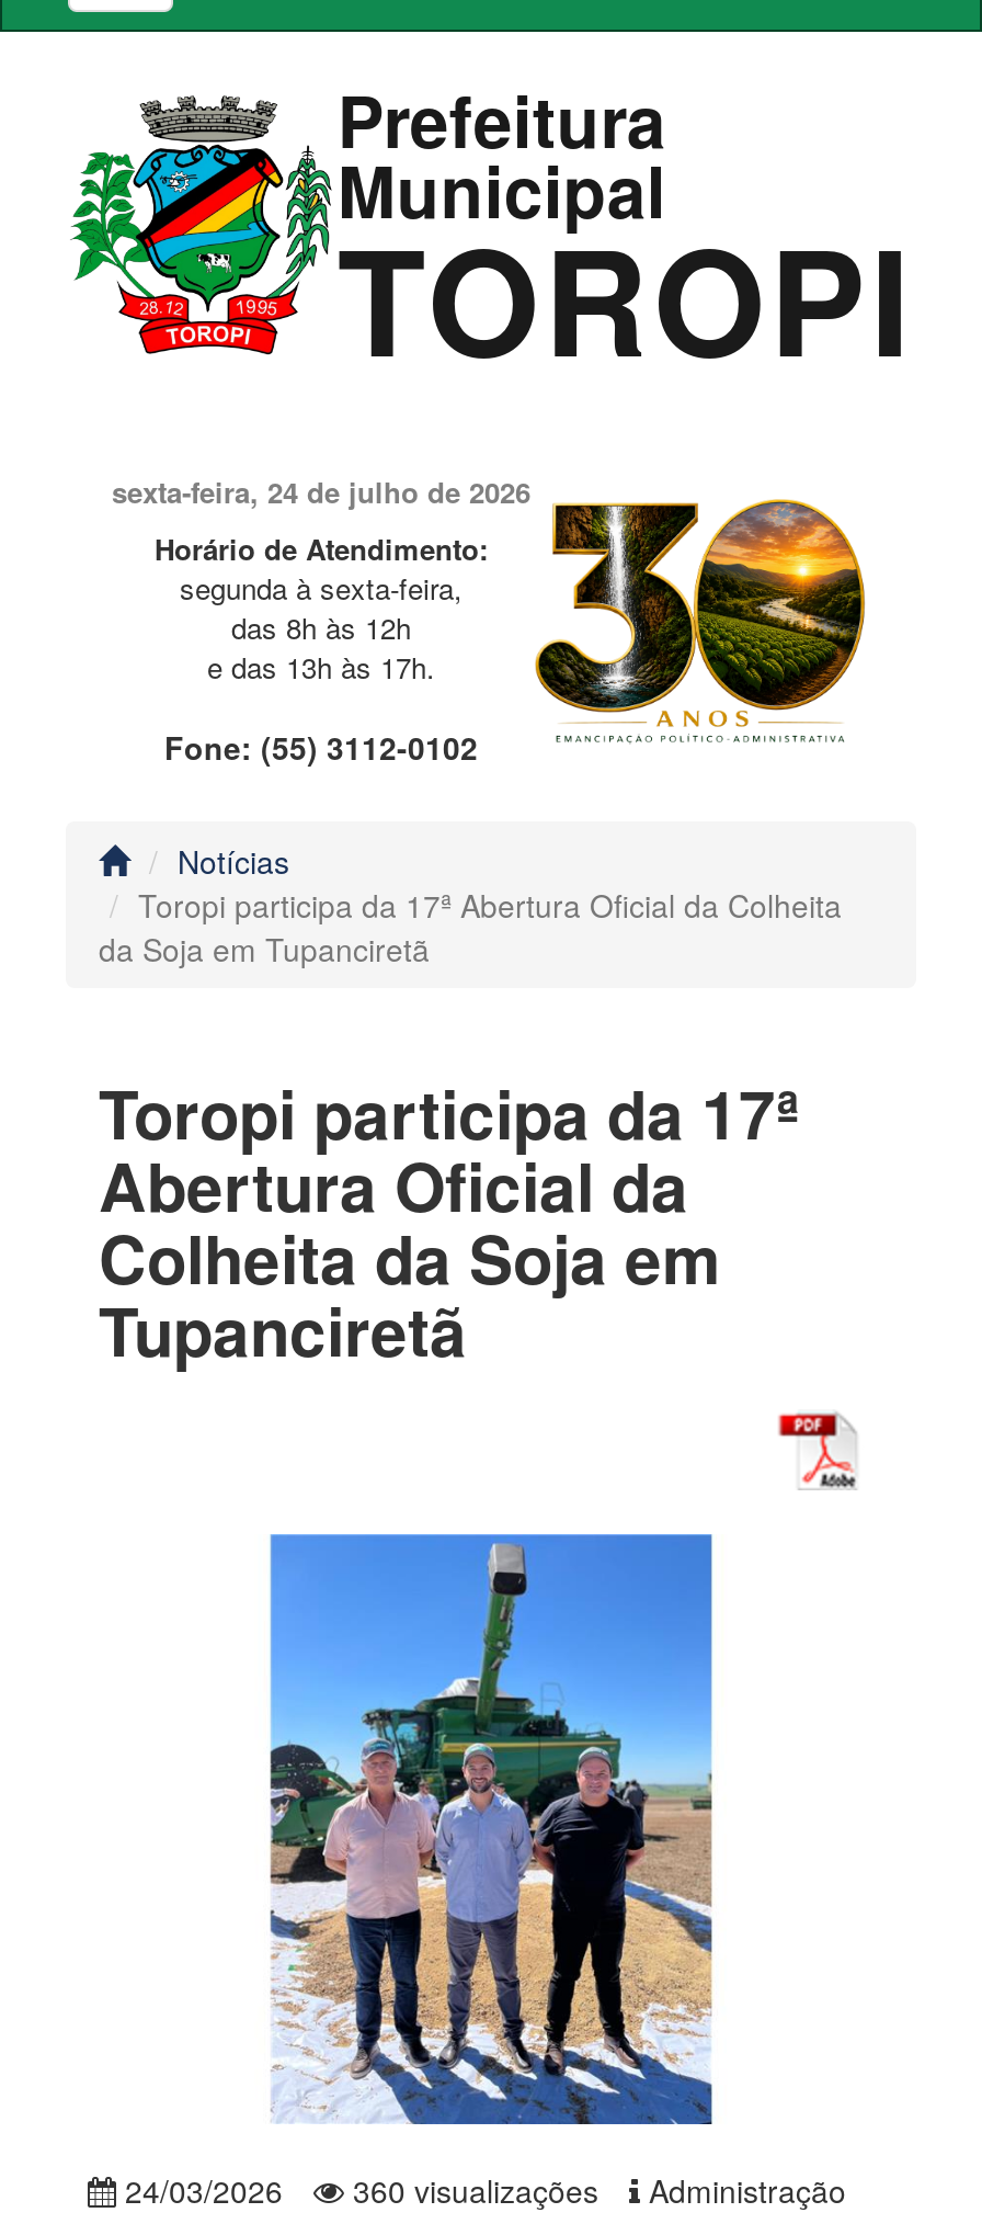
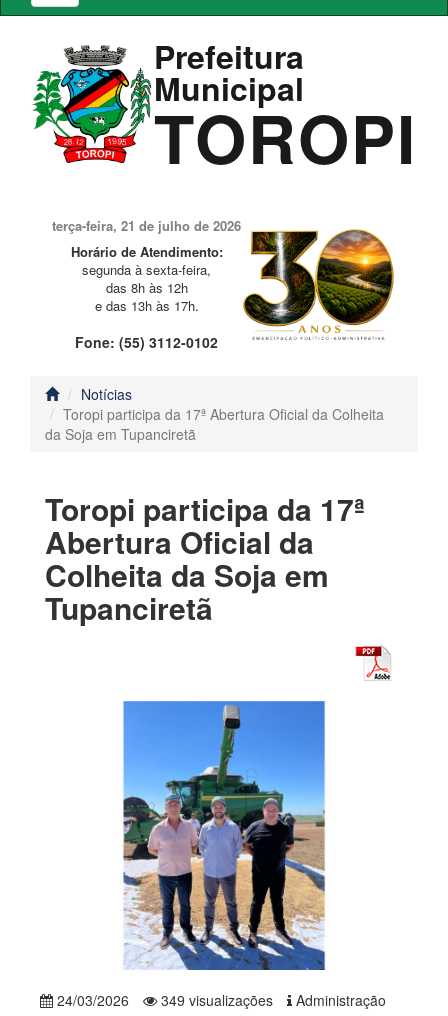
- sexta-feira, 24 de julho de 2026
+ terça-feira, 21 de julho de 2026

- 360 visualizações
+ 349 visualizações
